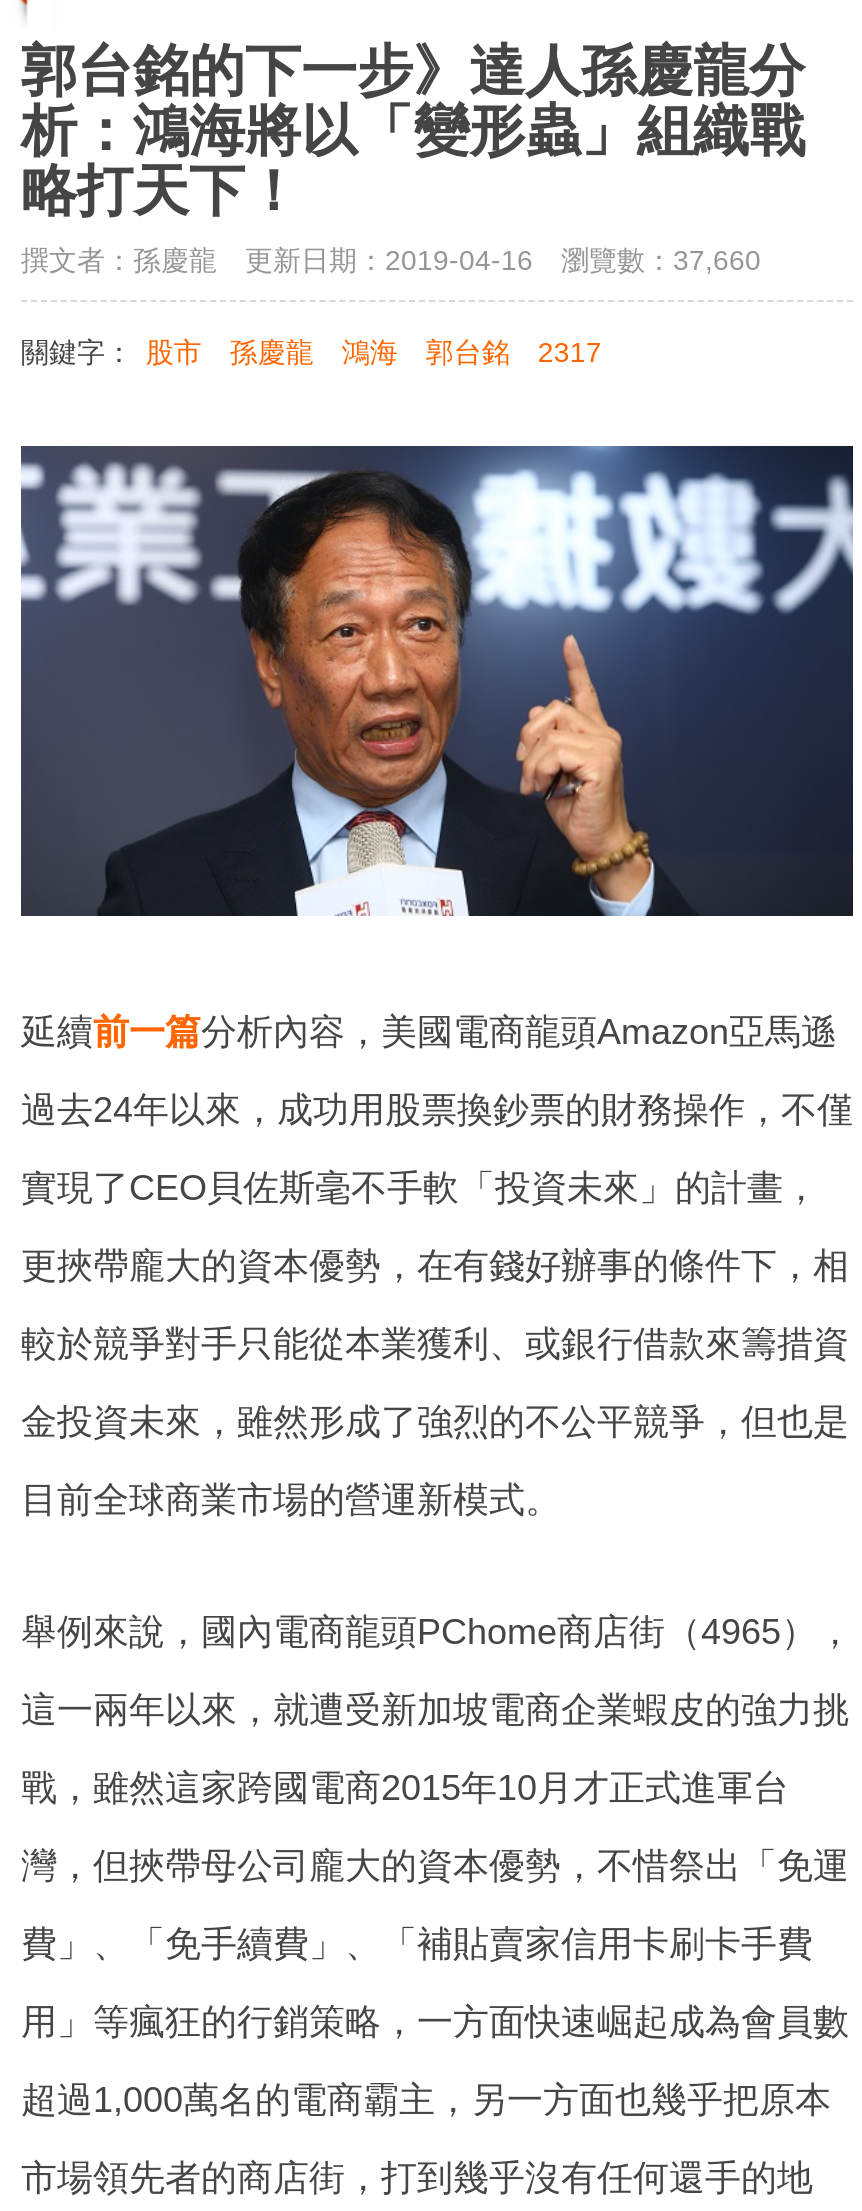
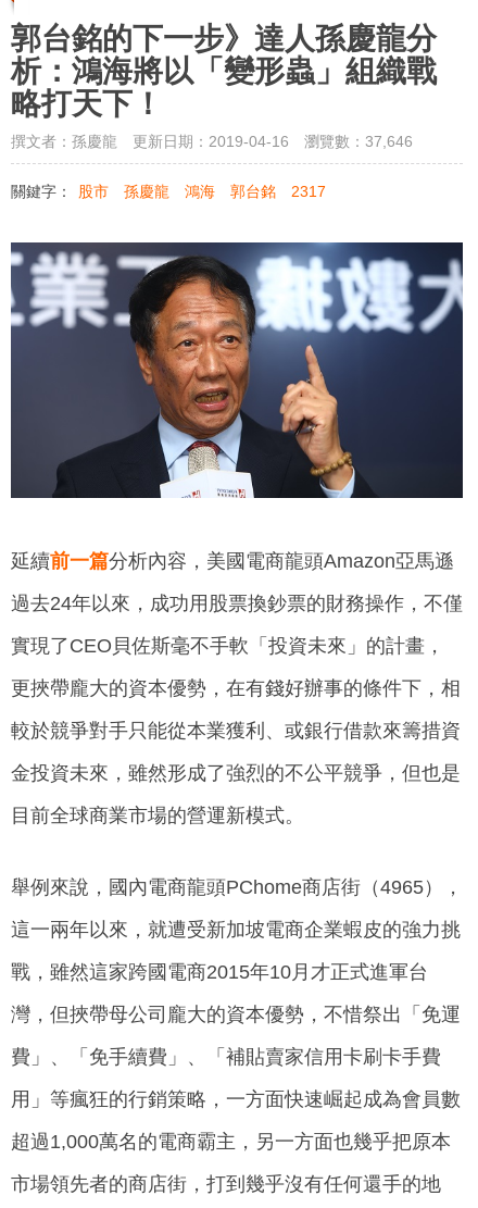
- 撰文者：孫慶龍 更新日期：2019-04-16 瀏覽數：37,660
+ 撰文者：孫慶龍 更新日期：2019-04-16 瀏覽數：37,646
